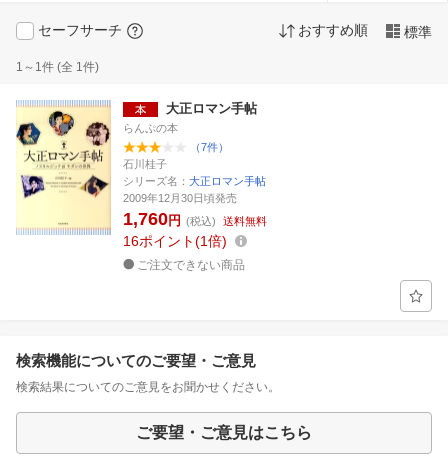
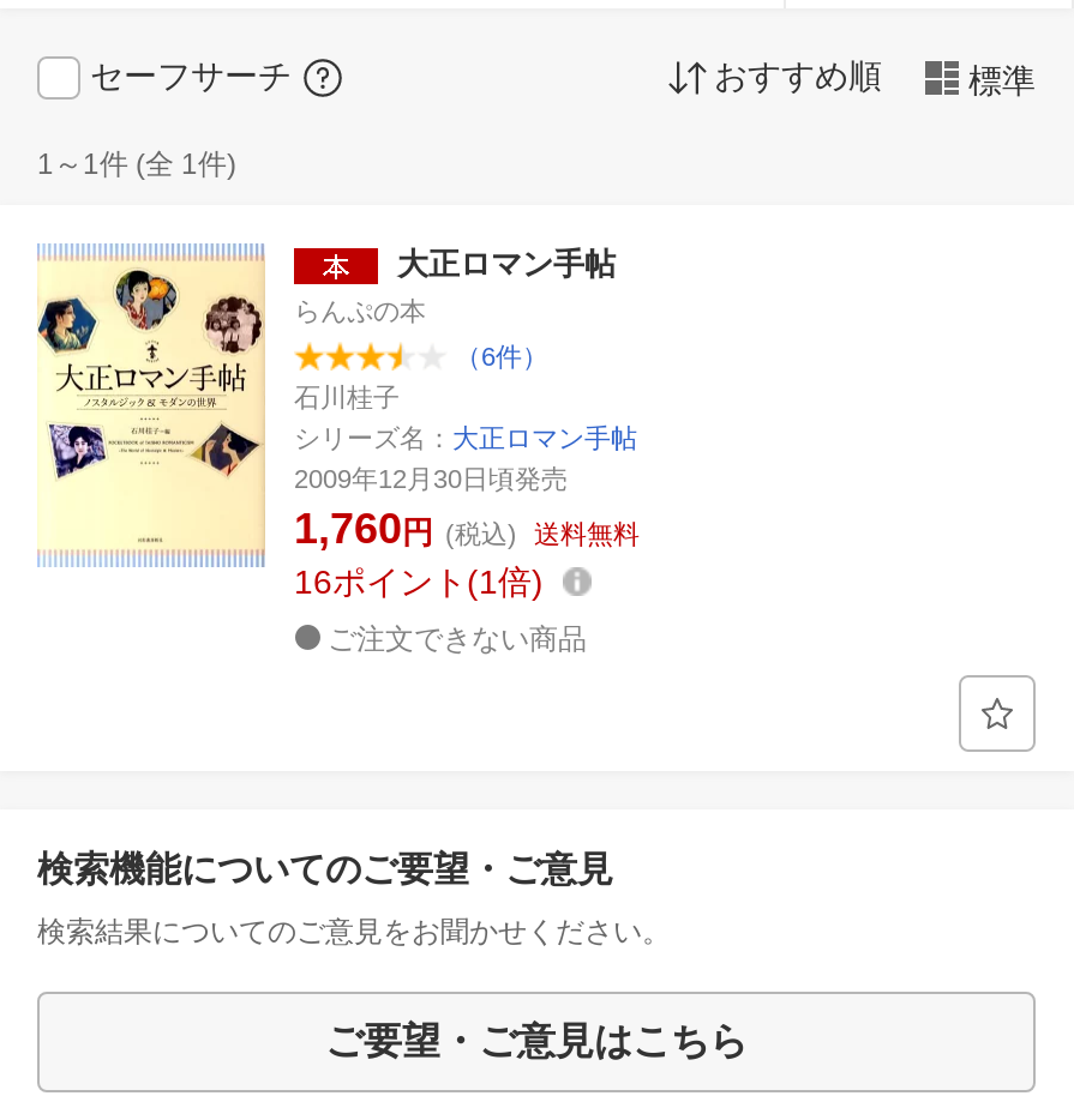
- （7件）
+ （6件）
